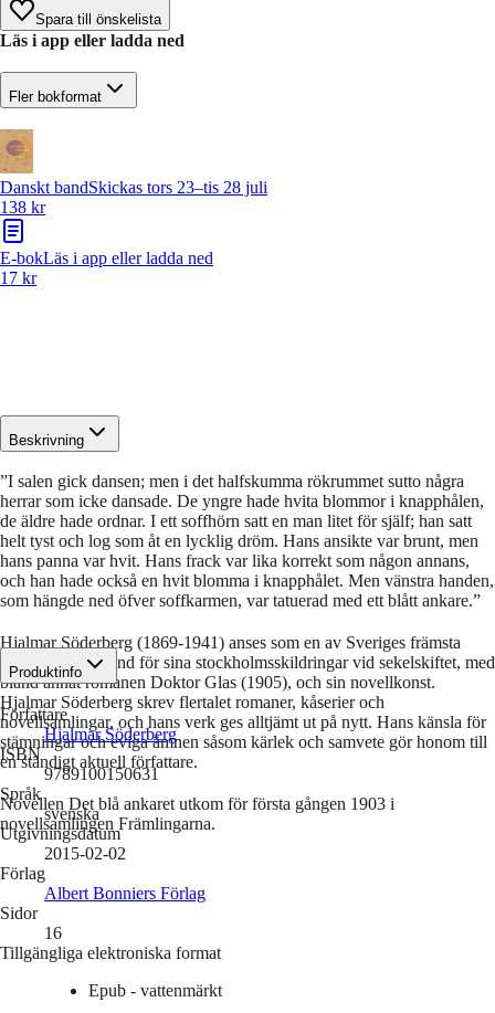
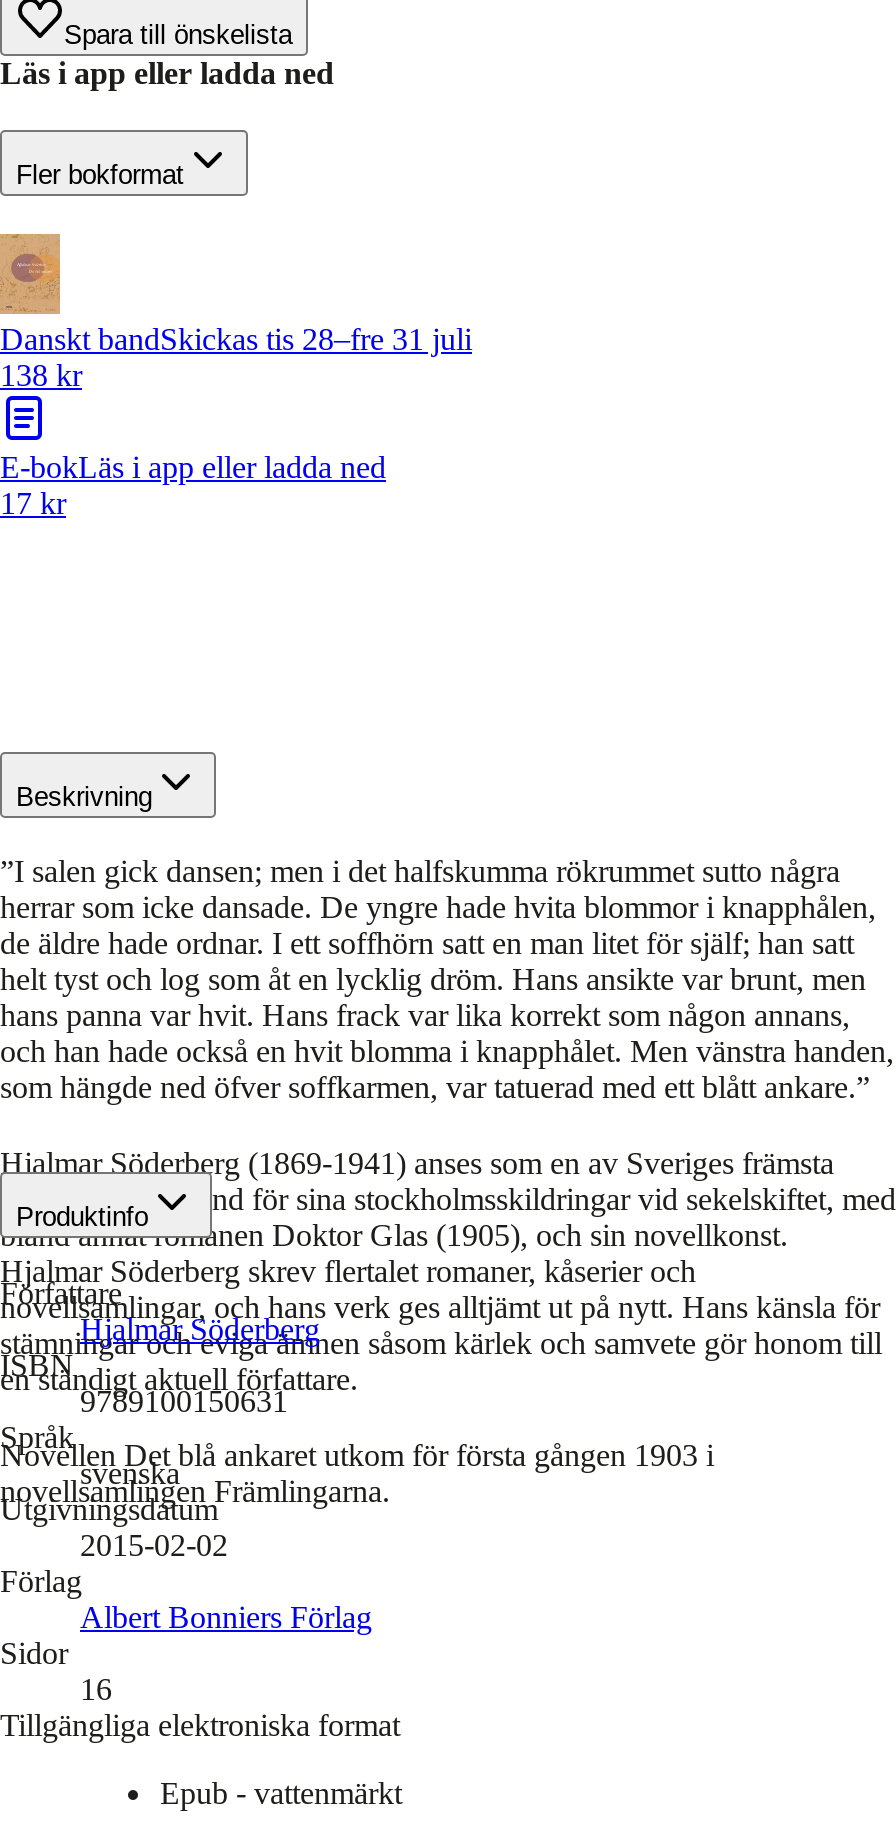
- Danskt bandSkickas tors 23–tis 28 juli
+ Danskt bandSkickas tis 28–fre 31 juli
